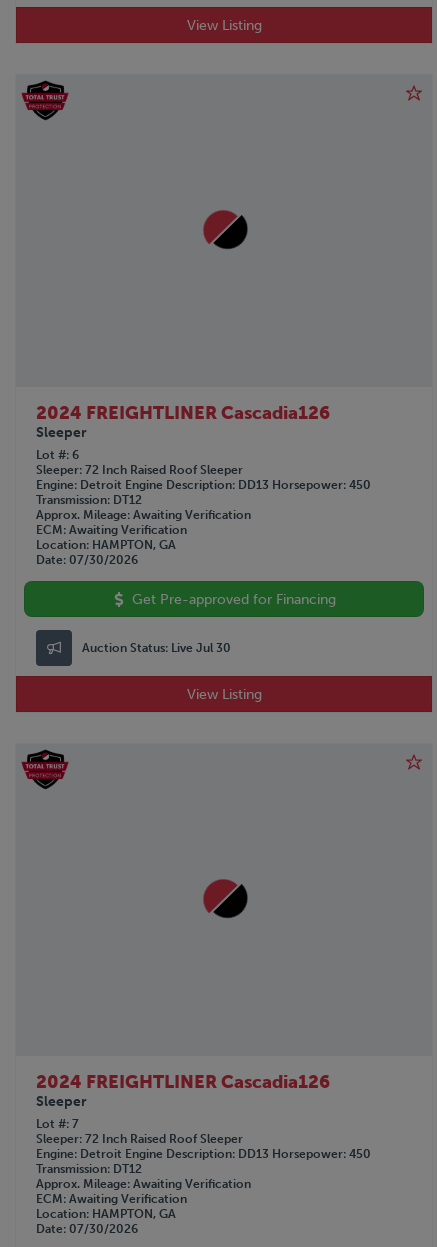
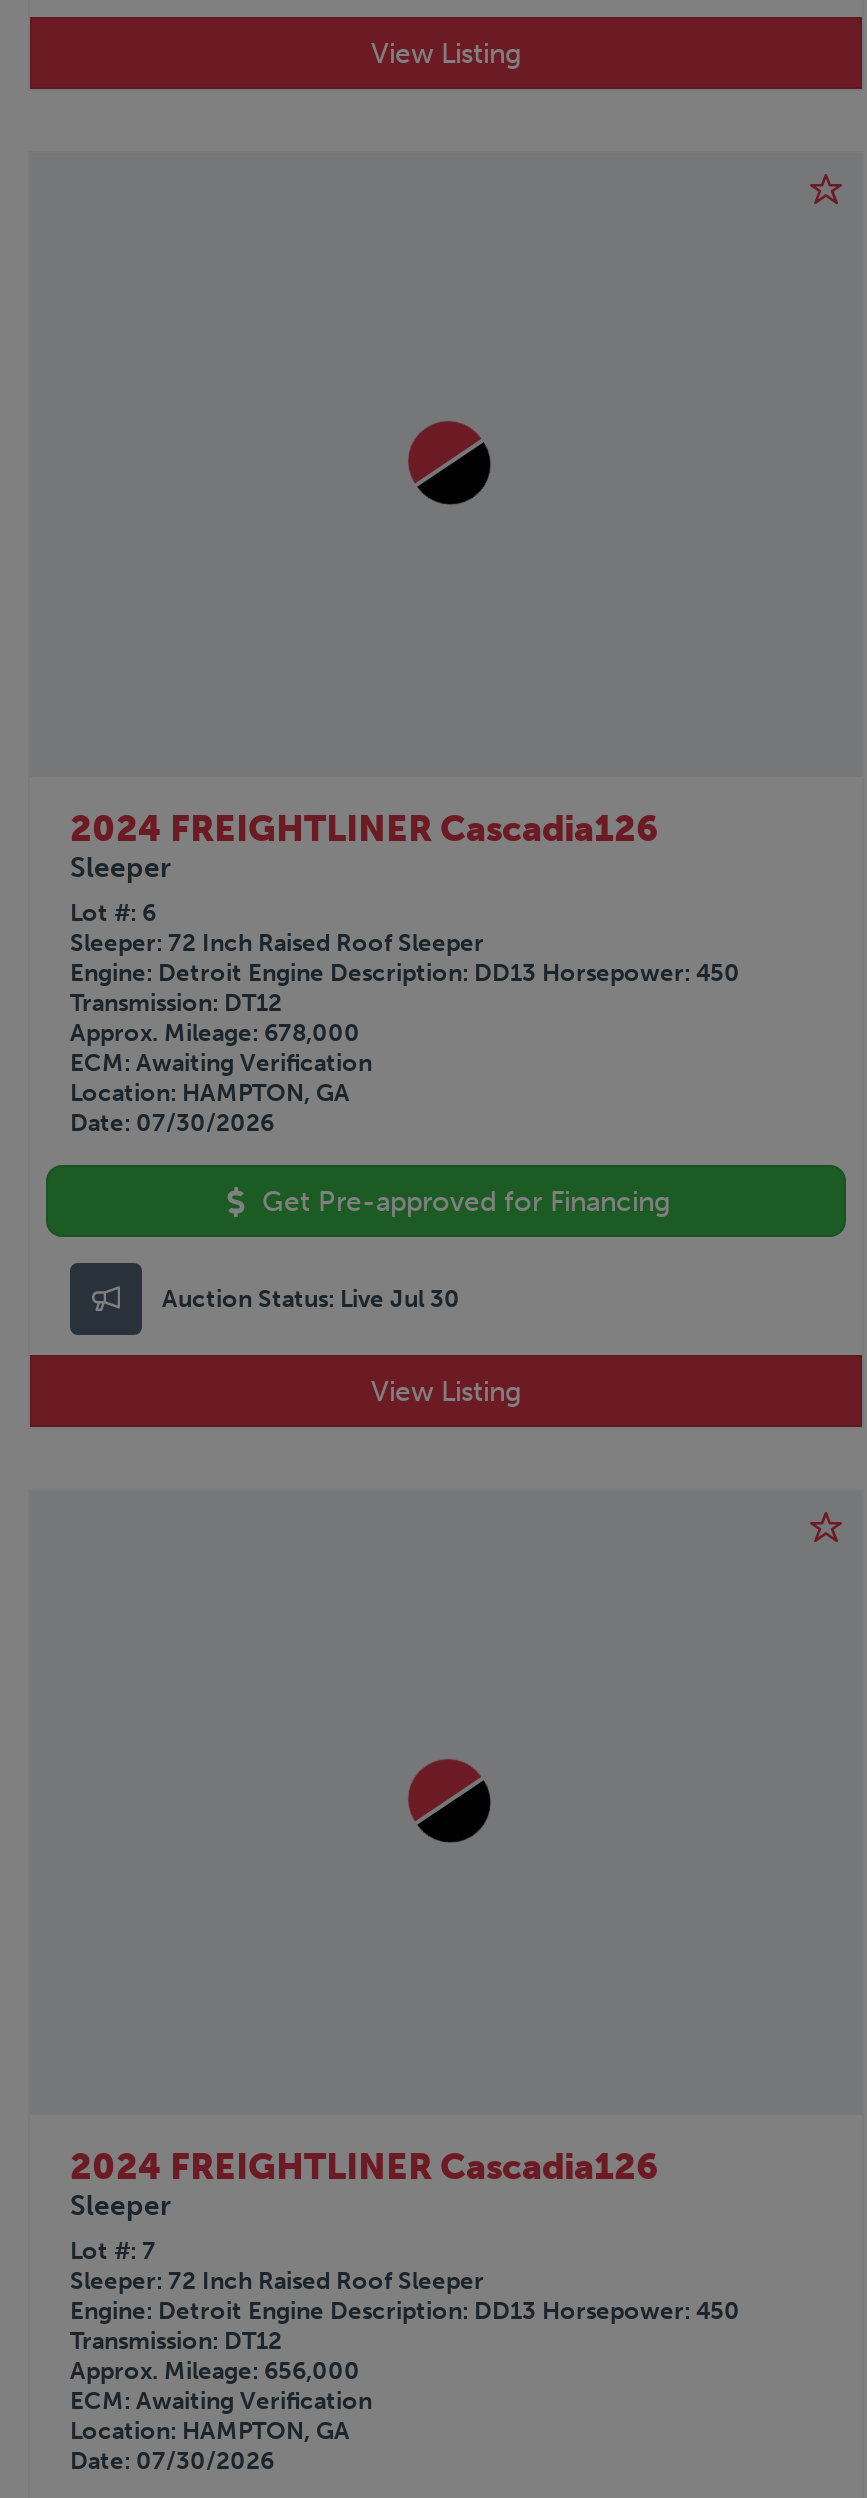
- [image]

moved down: [image]

- Approx. Mileage Awaiting Verification
+ Approx. Mileage 678,000

- [image]

moved up: [image]

- Approx. Mileage Awaiting Verification
+ Approx. Mileage 656,000
